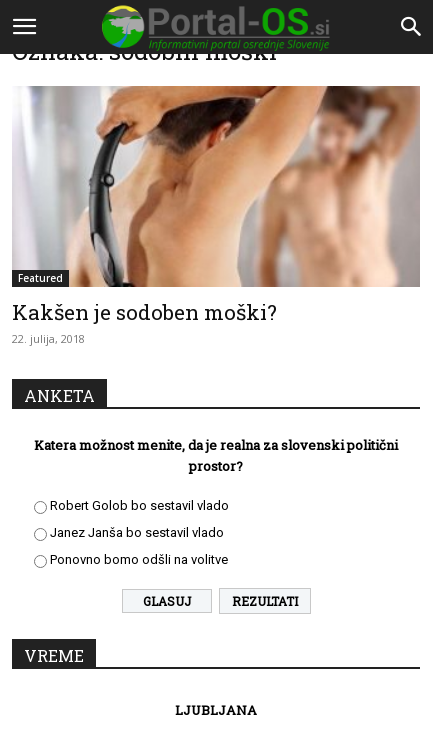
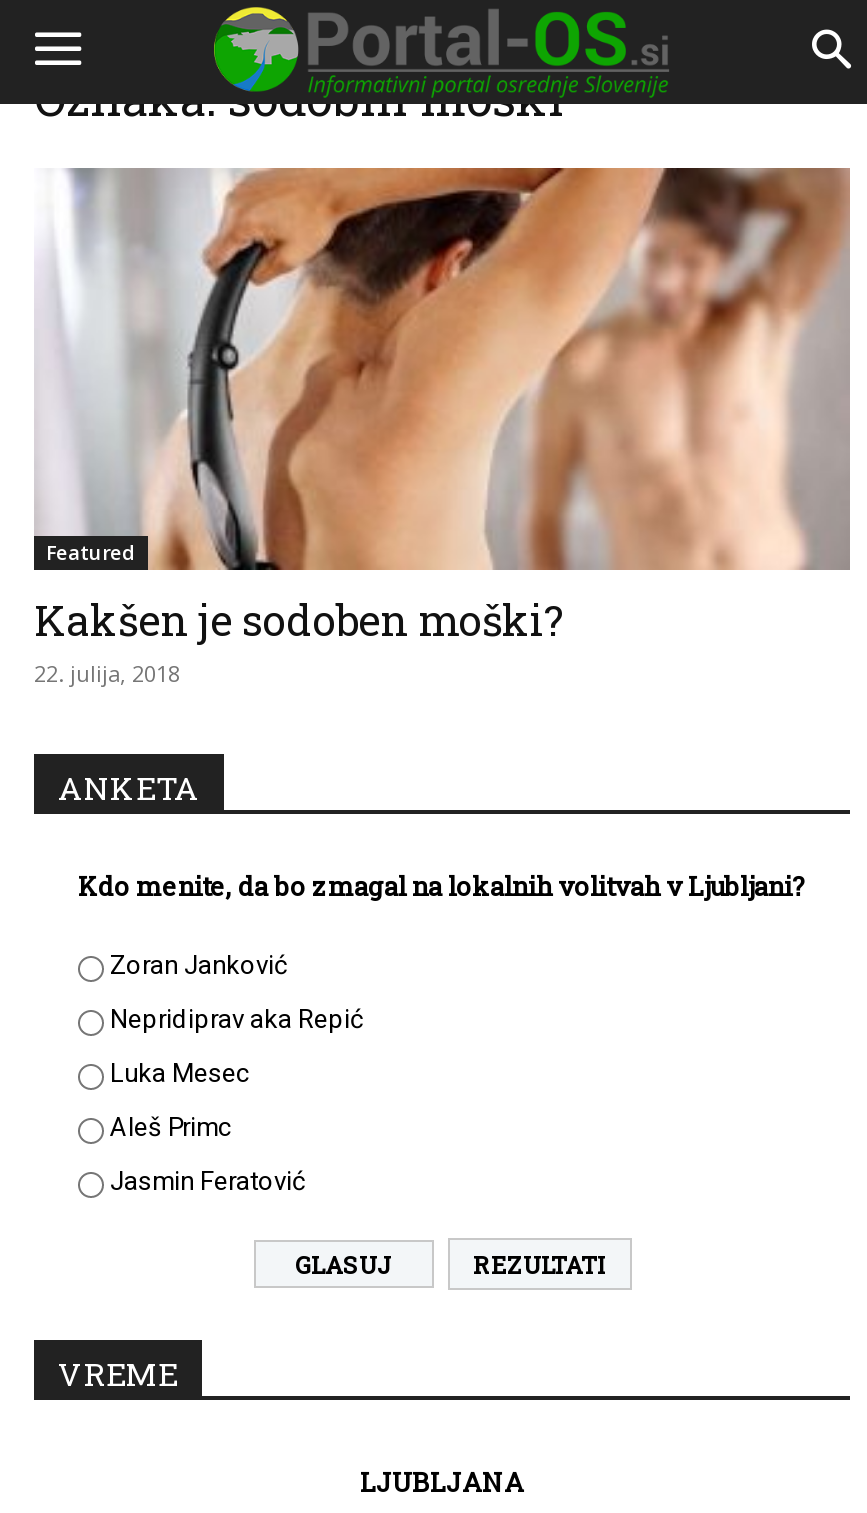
- Katera možnost menite, da je realna za slovenski politični
- prostor?
- Robert Golob bo sestavil vlado
- Janez Janša bo sestavil vlado
- Ponovno bomo odšli na volitve
+ Kdo menite, da bo zmagal na lokalnih volitvah v Ljubljani?
+ Zoran Janković
+ Nepridiprav aka Repić
+ Luka Mesec
+ Aleš Primc
+ Jasmin Feratović
